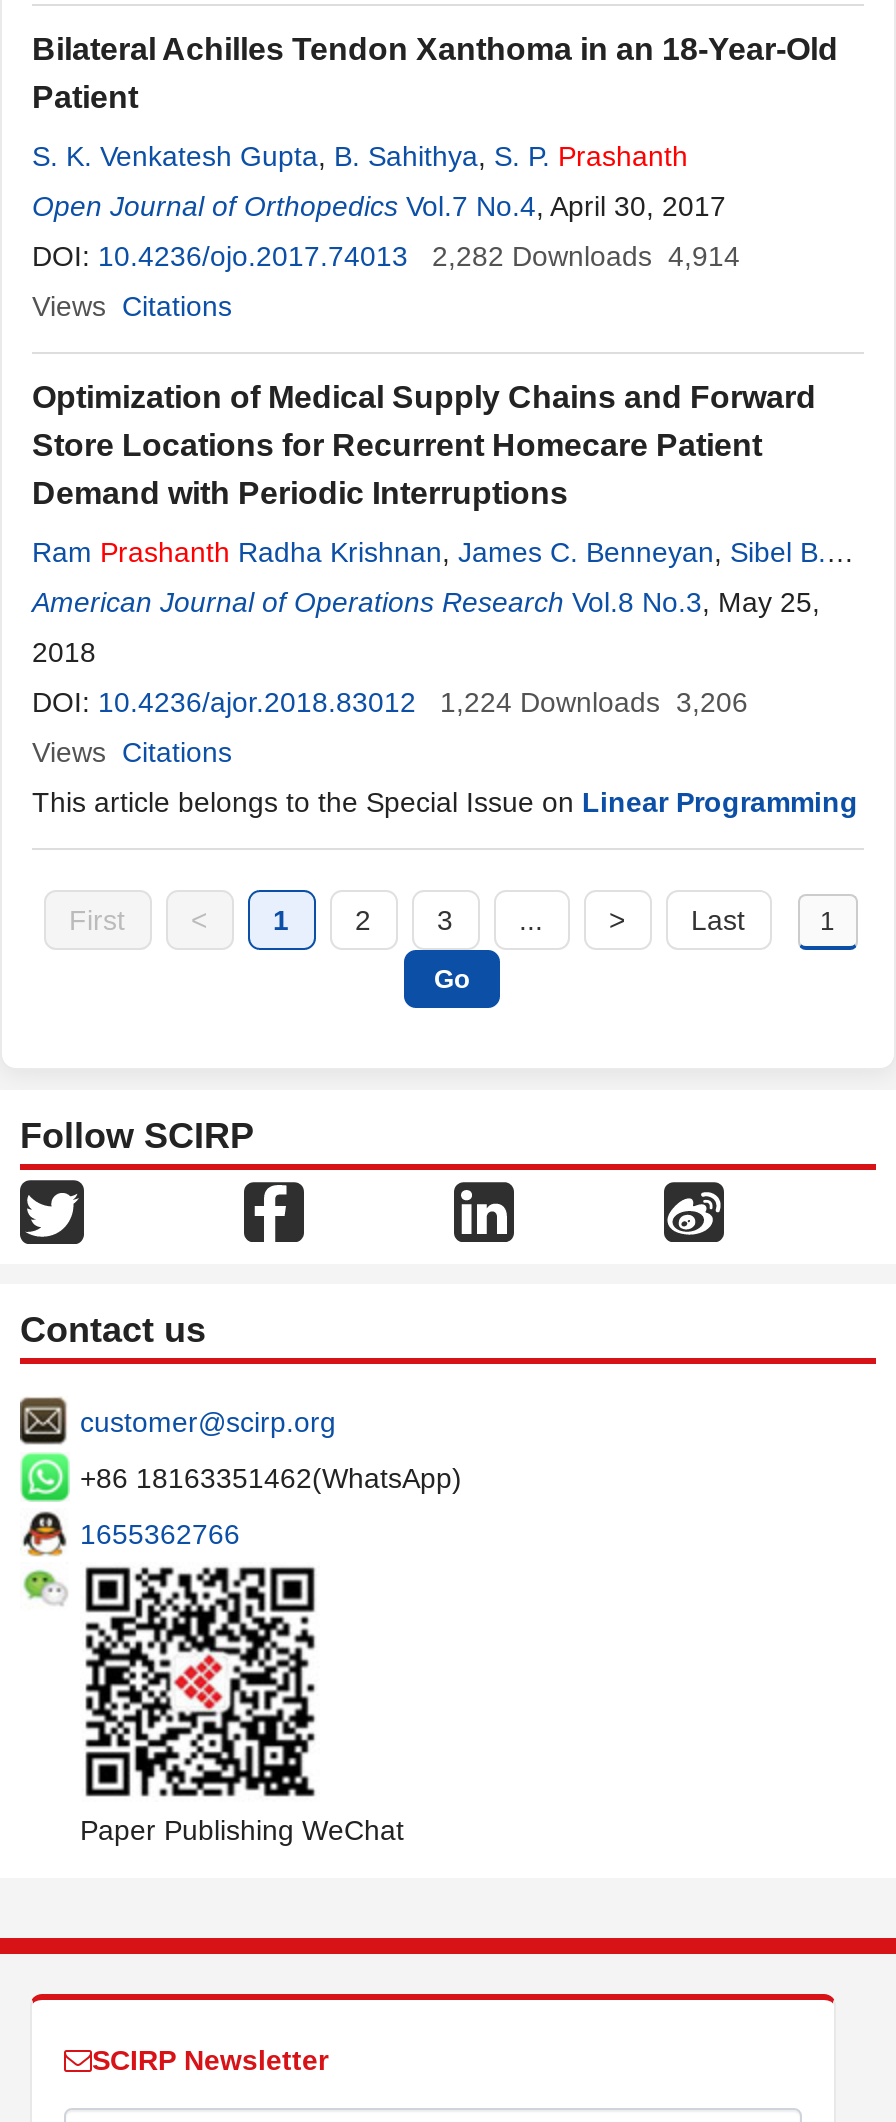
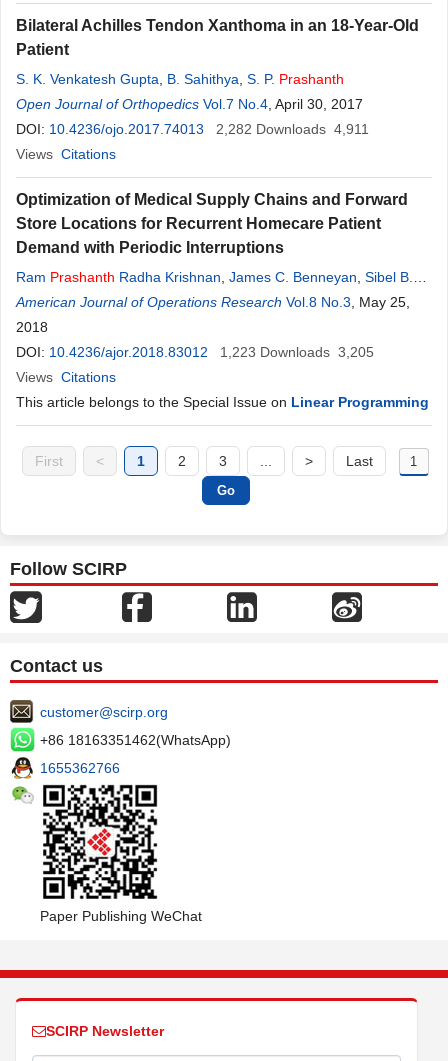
- DOI: 10.4236/ojo.2017.74013 2,282 Downloads 4,914
+ DOI: 10.4236/ojo.2017.74013 2,282 Downloads 4,911

- DOI: 10.4236/ajor.2018.83012 1,224 Downloads 3,206
+ DOI: 10.4236/ajor.2018.83012 1,223 Downloads 3,205
